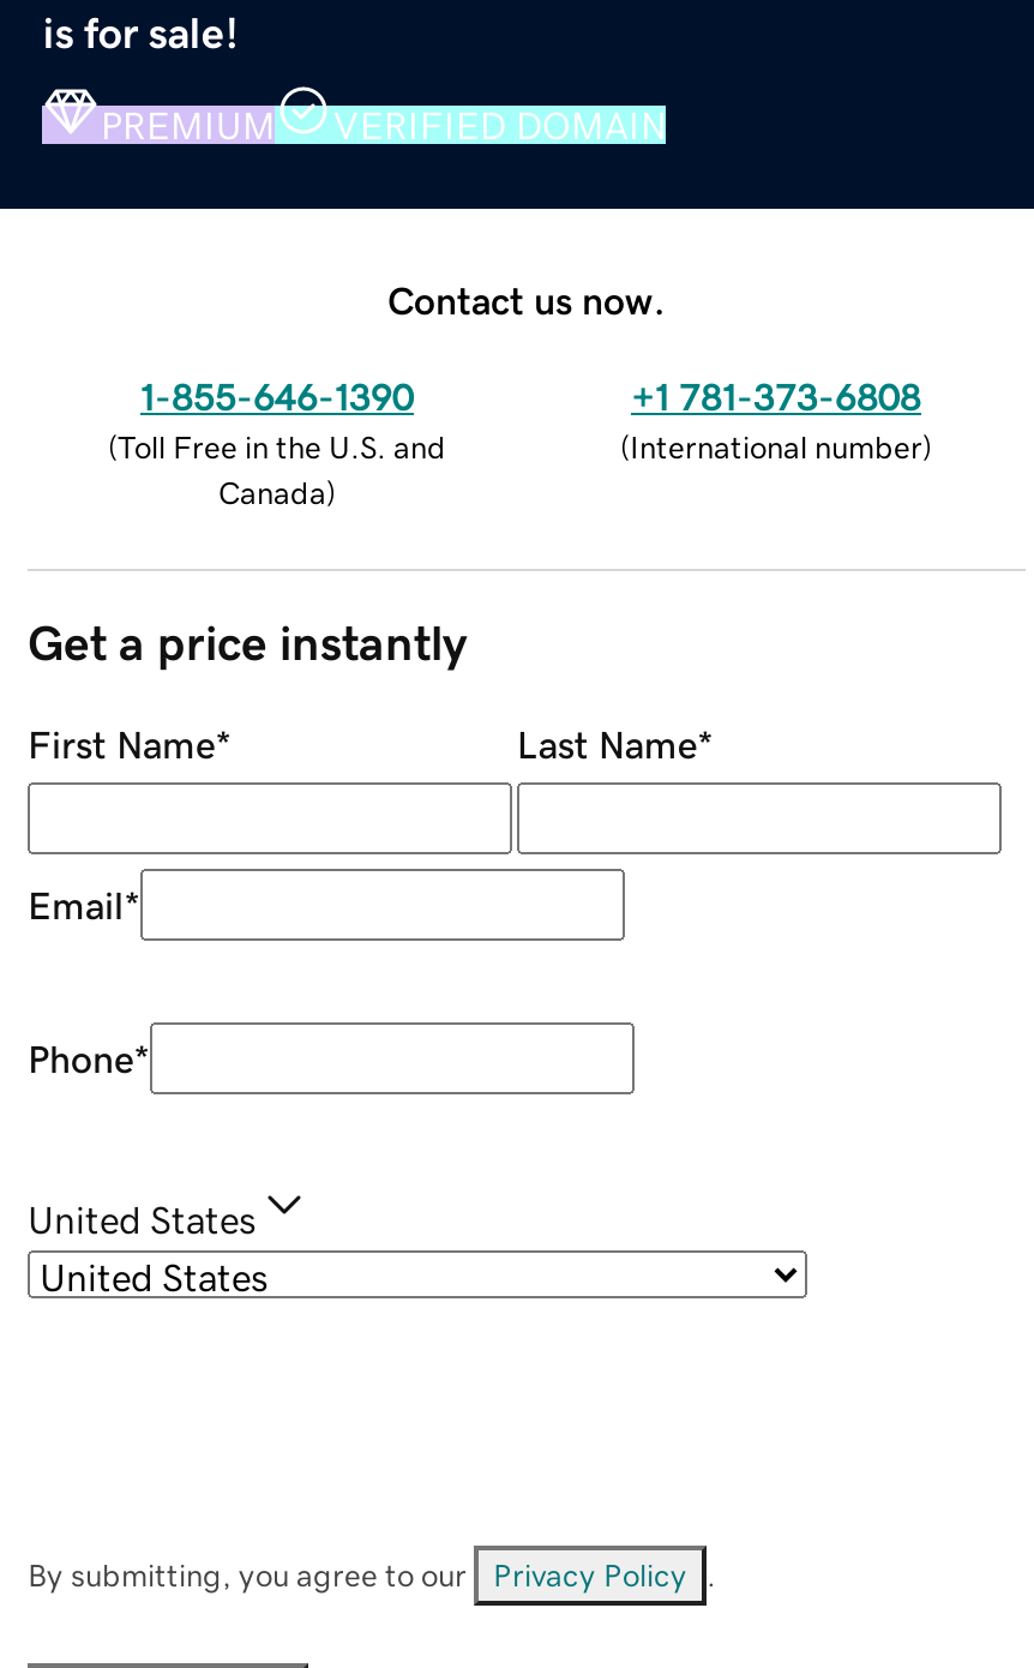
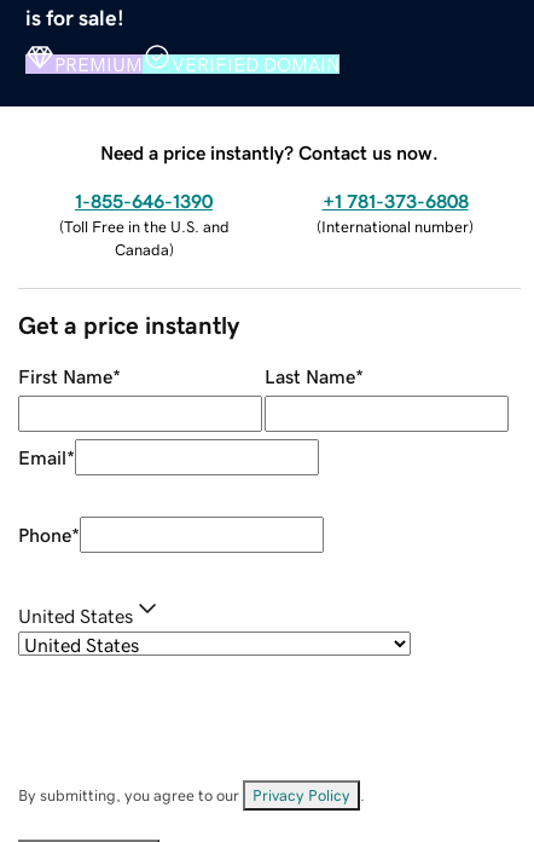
- Contact us now.
+ Need a price instantly? Contact us now.
